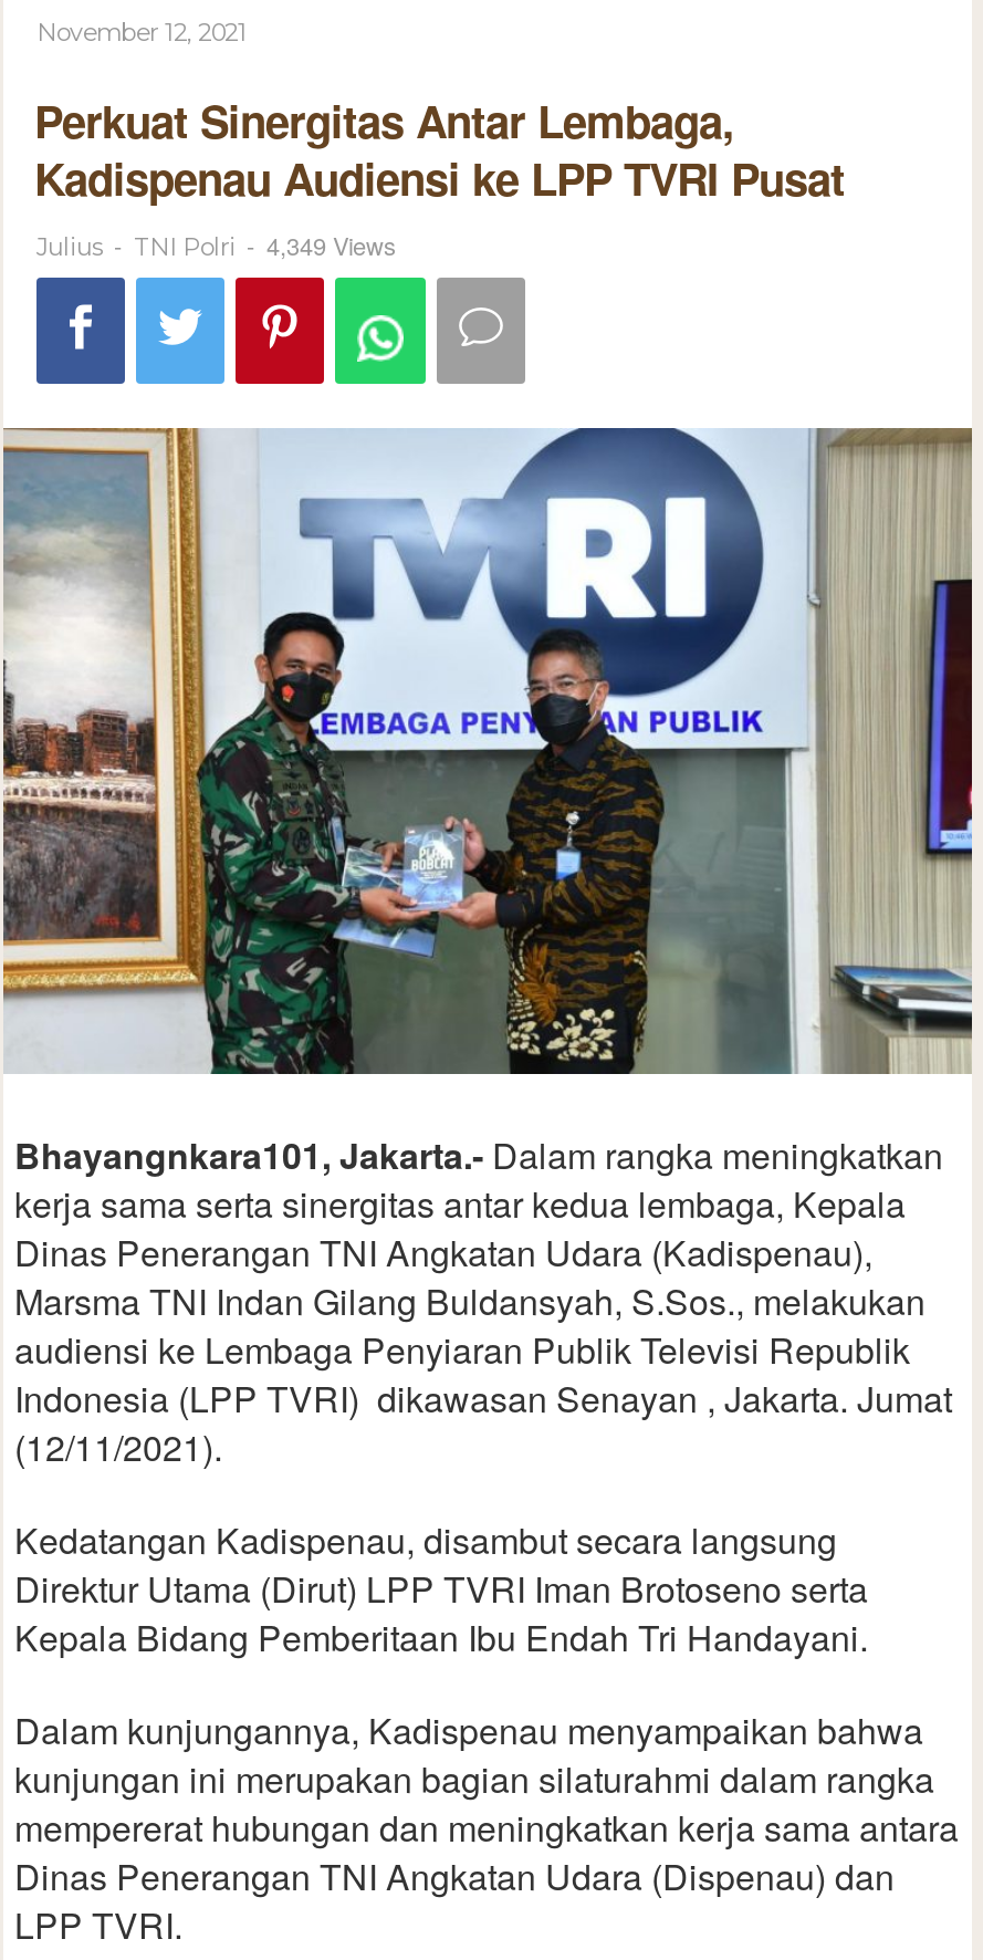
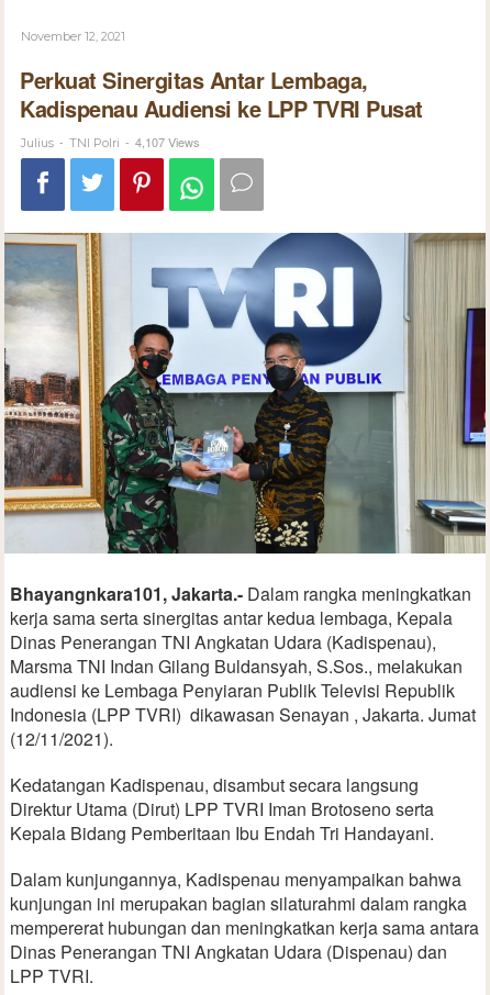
- Julius - TNI Polri - 4,349 Views
+ Julius - TNI Polri - 4,107 Views
